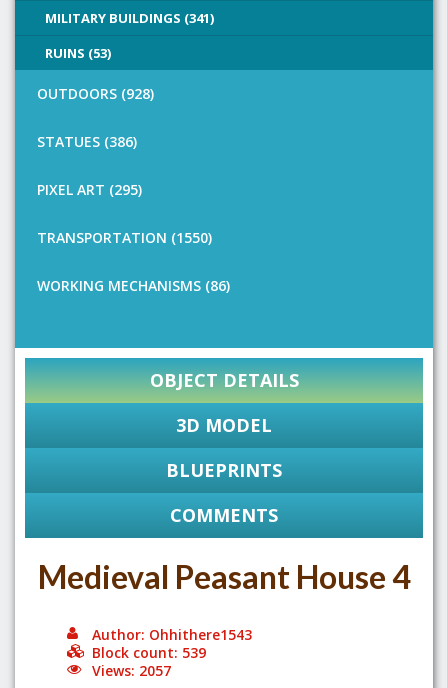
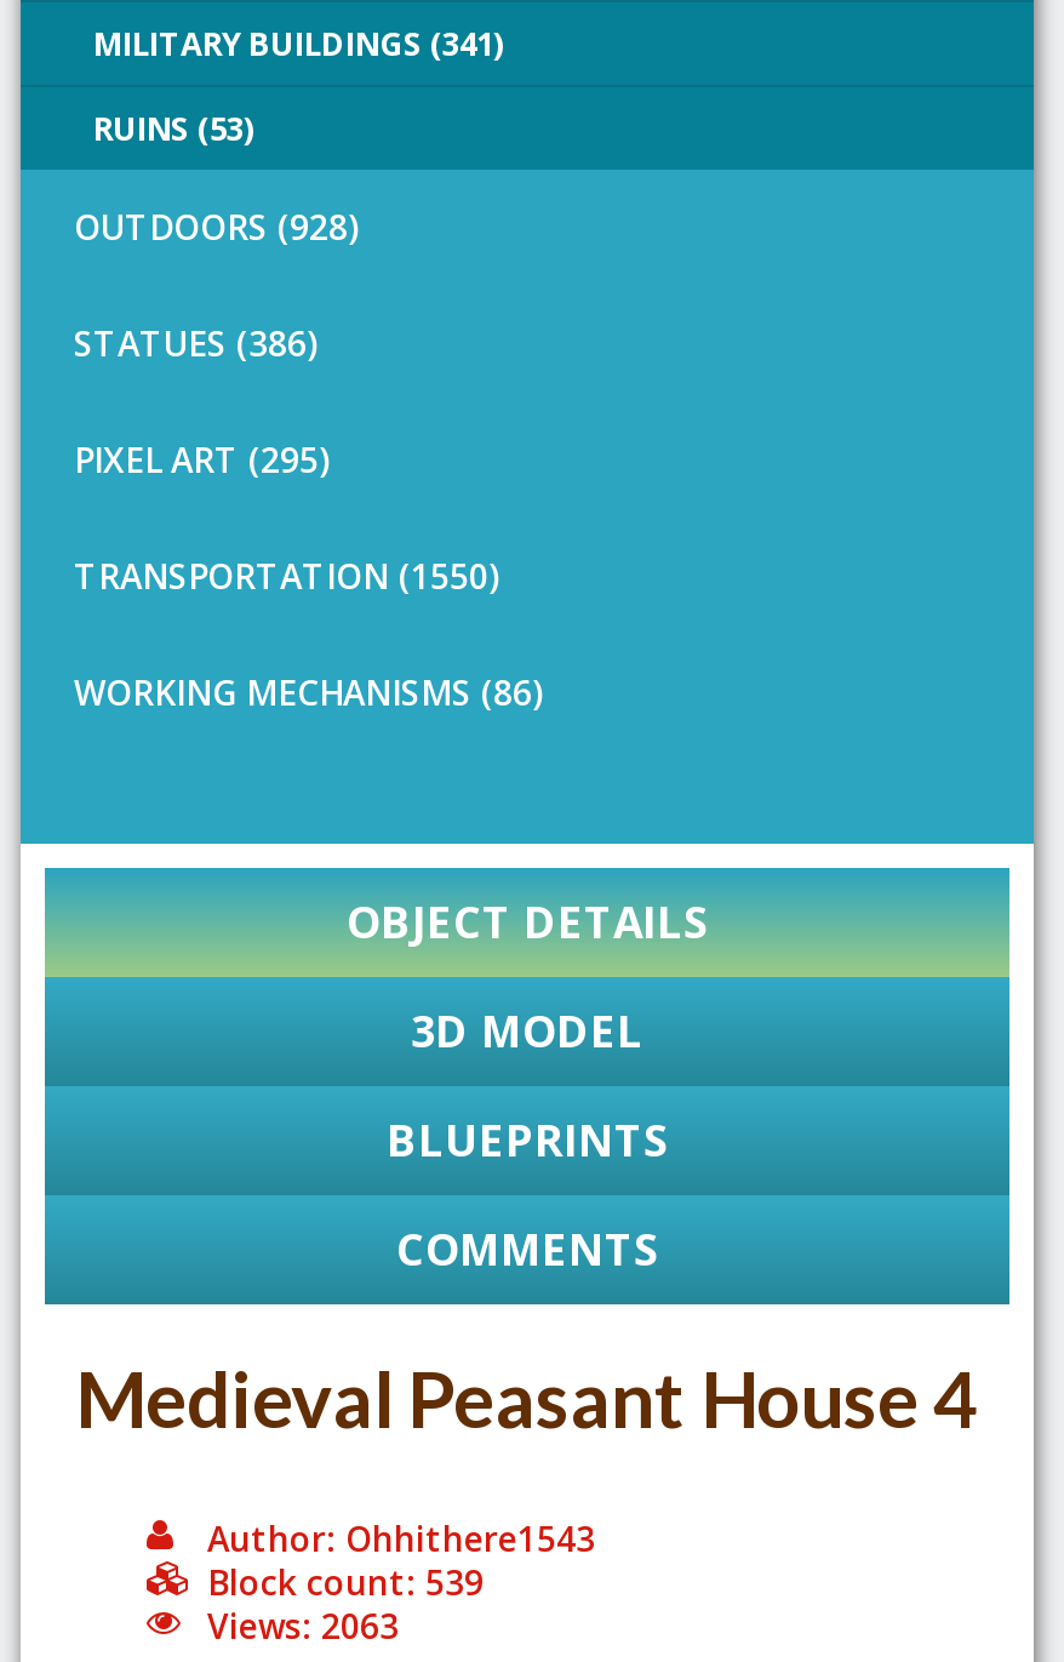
- Views: 2057
+ Views: 2063
